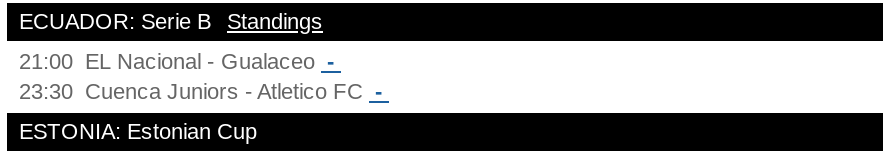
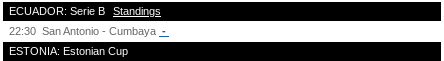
- 21:00 EL Nacional - Gualaceo -
- 23:30 Cuenca Juniors - Atletico FC -
+ 22:30 San Antonio - Cumbaya -
